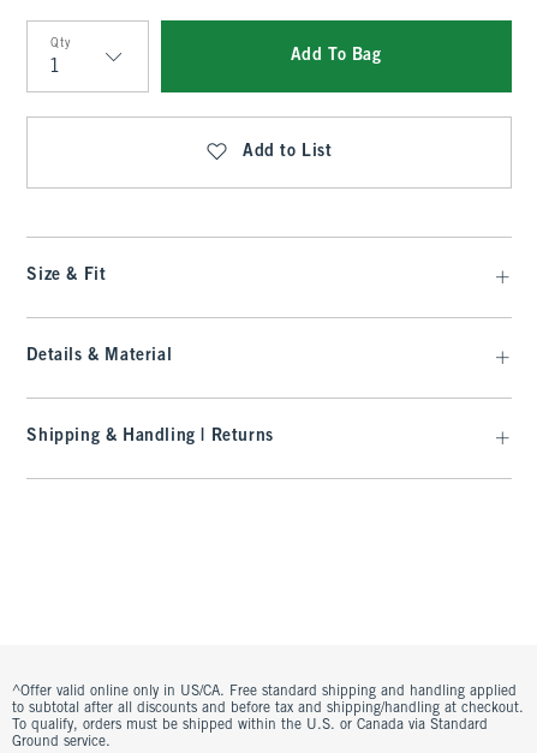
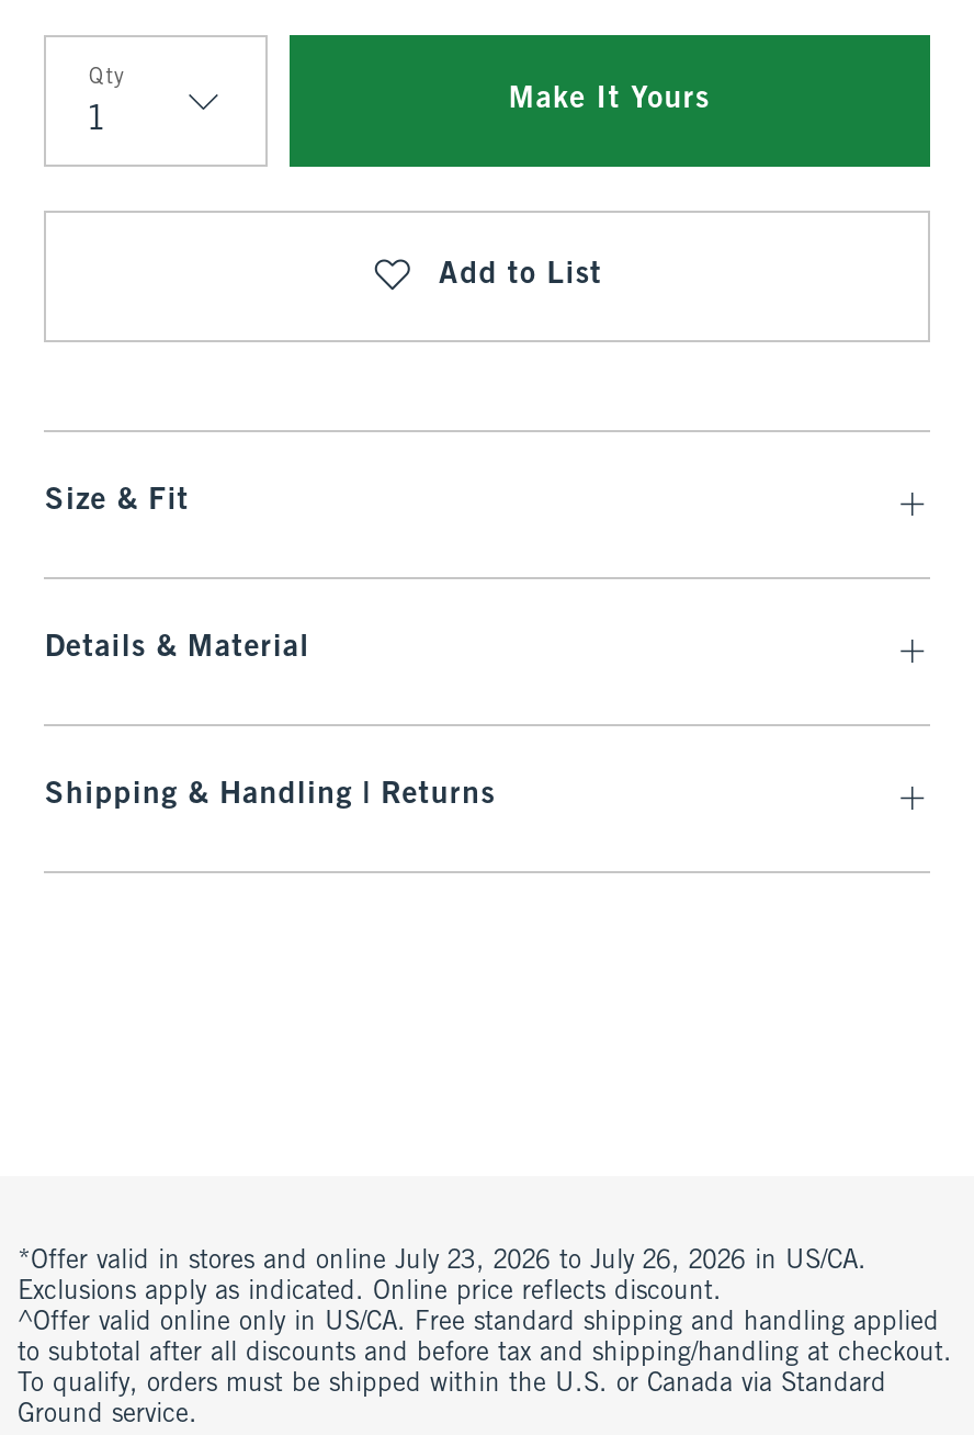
- Add To Bag
+ Make It Yours

+ *Offer valid in stores and online July 23, 2026 to July 26, 2026 in US/CA.
+ Exclusions apply as indicated. Online price reflects discount.
